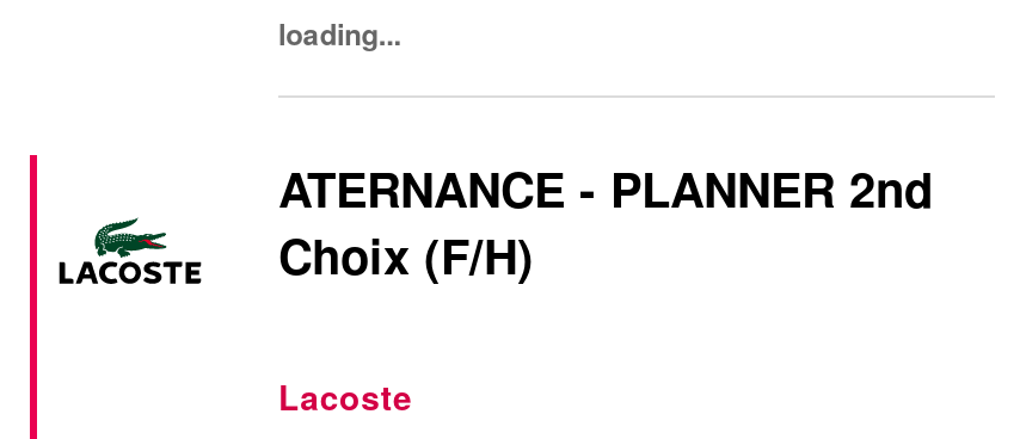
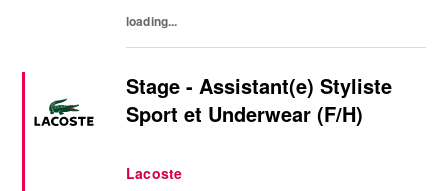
- ATERNANCE - PLANNER 2nd
- Choix (F/H)
+ Stage - Assistant(e) Styliste
+ Sport et Underwear (F/H)
